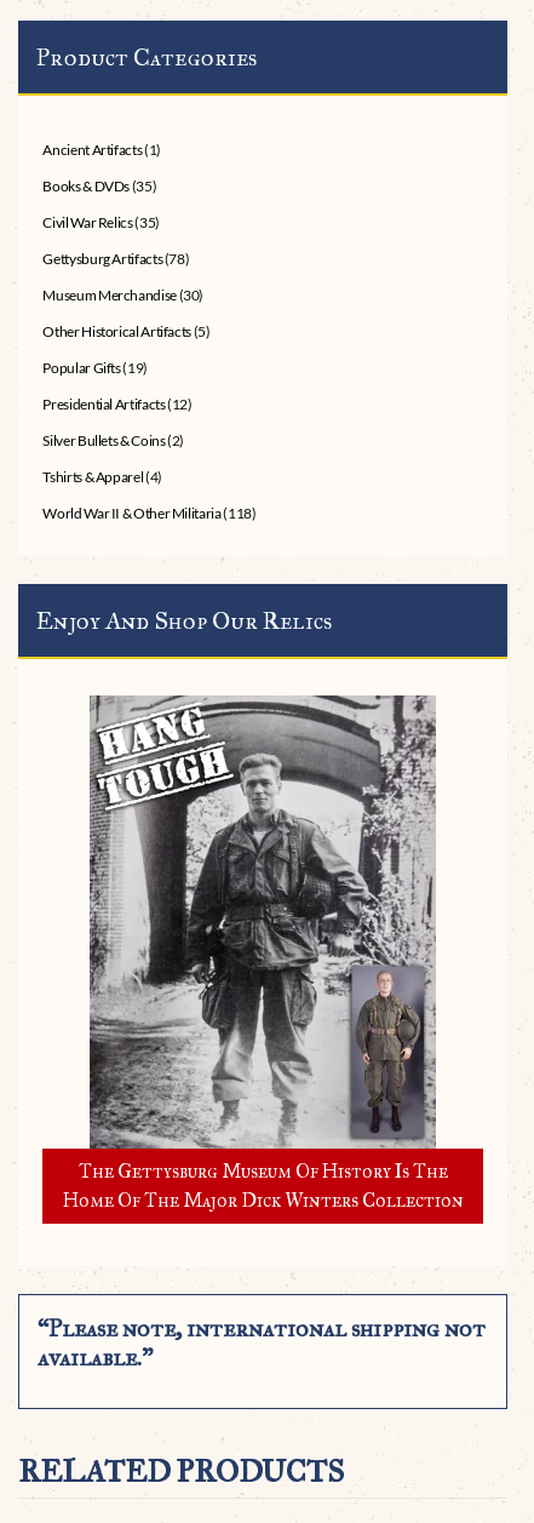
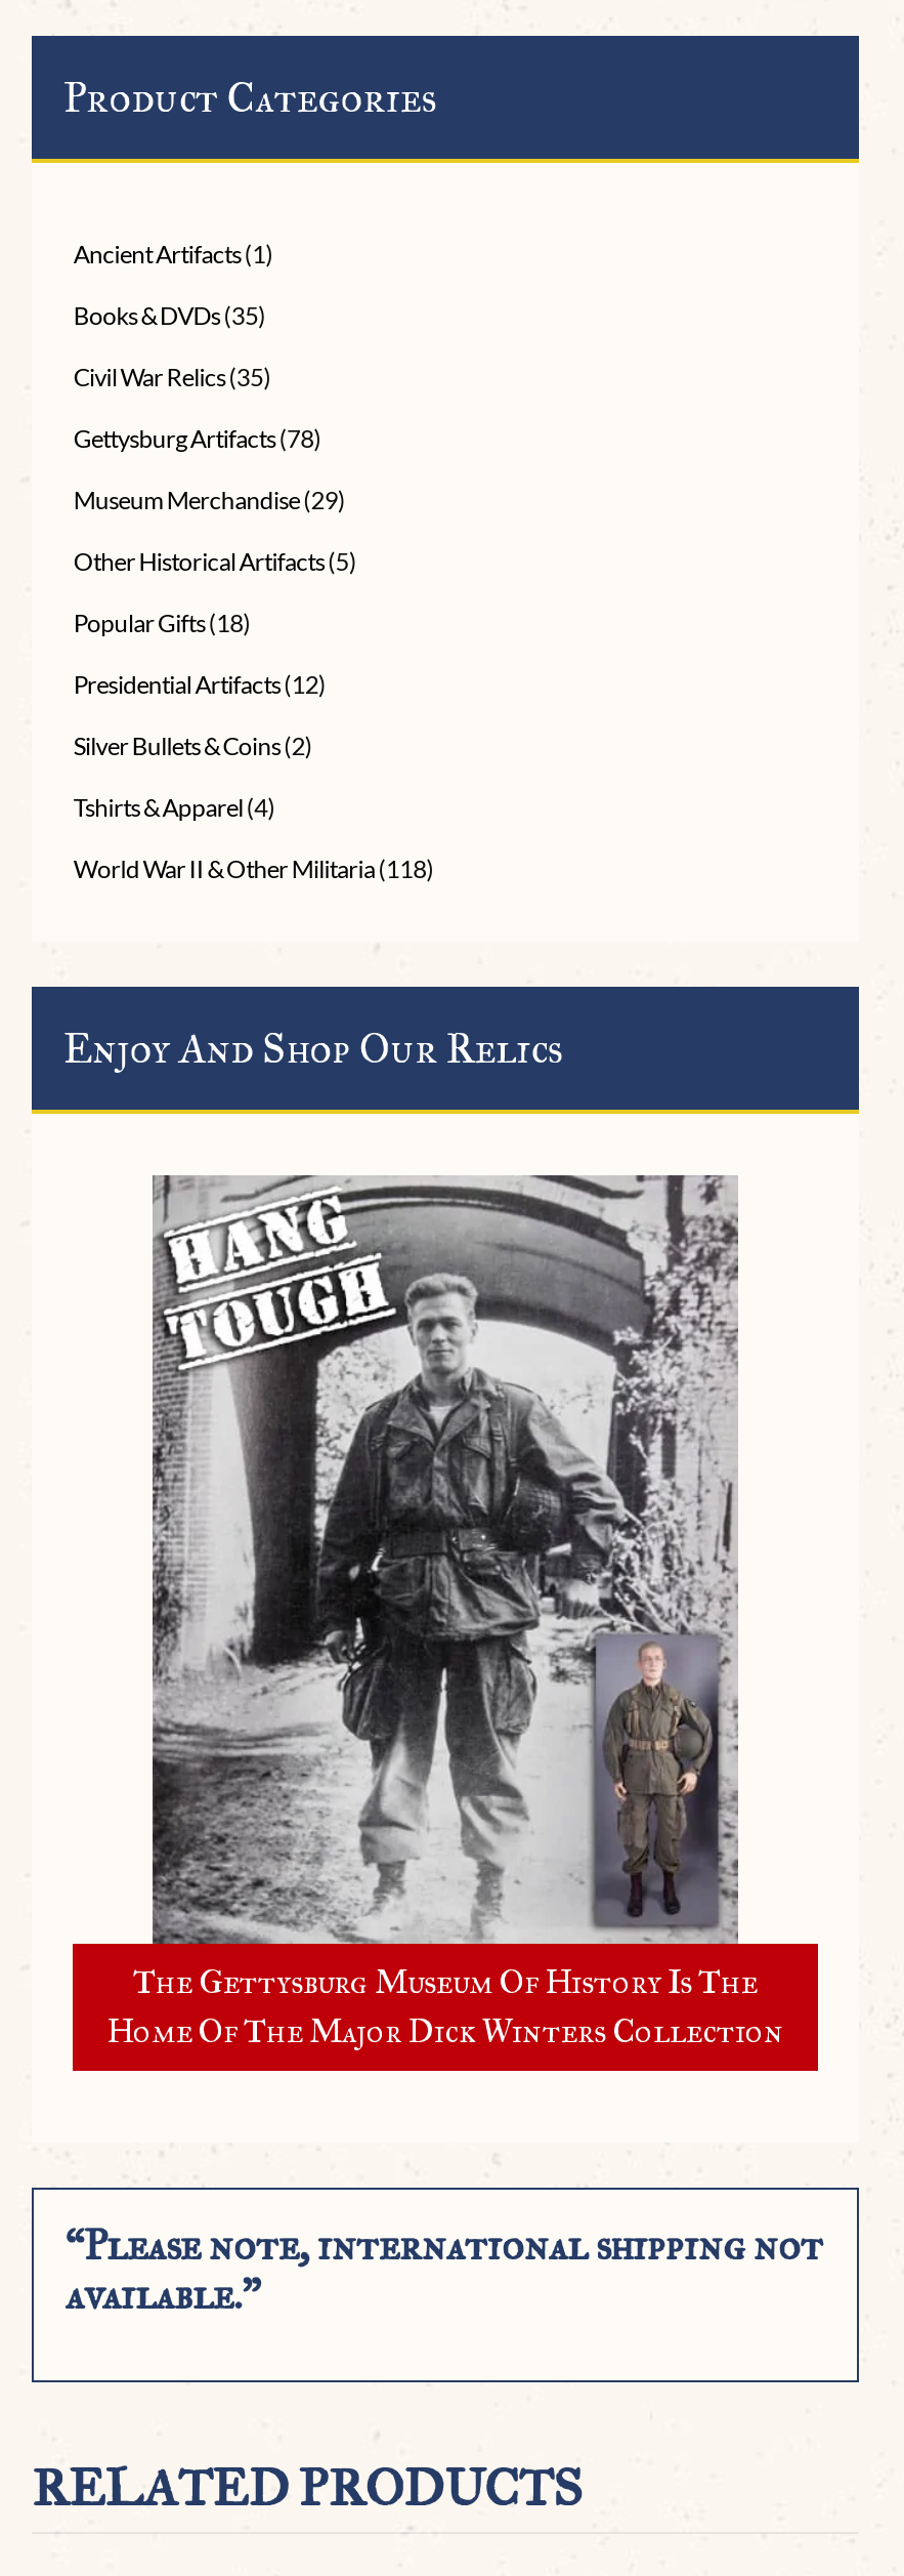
- Museum Merchandise (30)
+ Museum Merchandise (29)

- Popular Gifts (19)
+ Popular Gifts (18)
